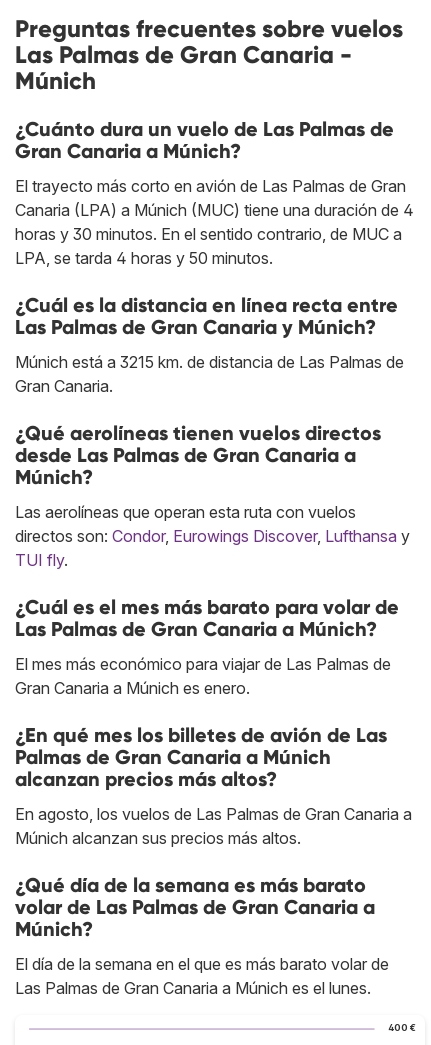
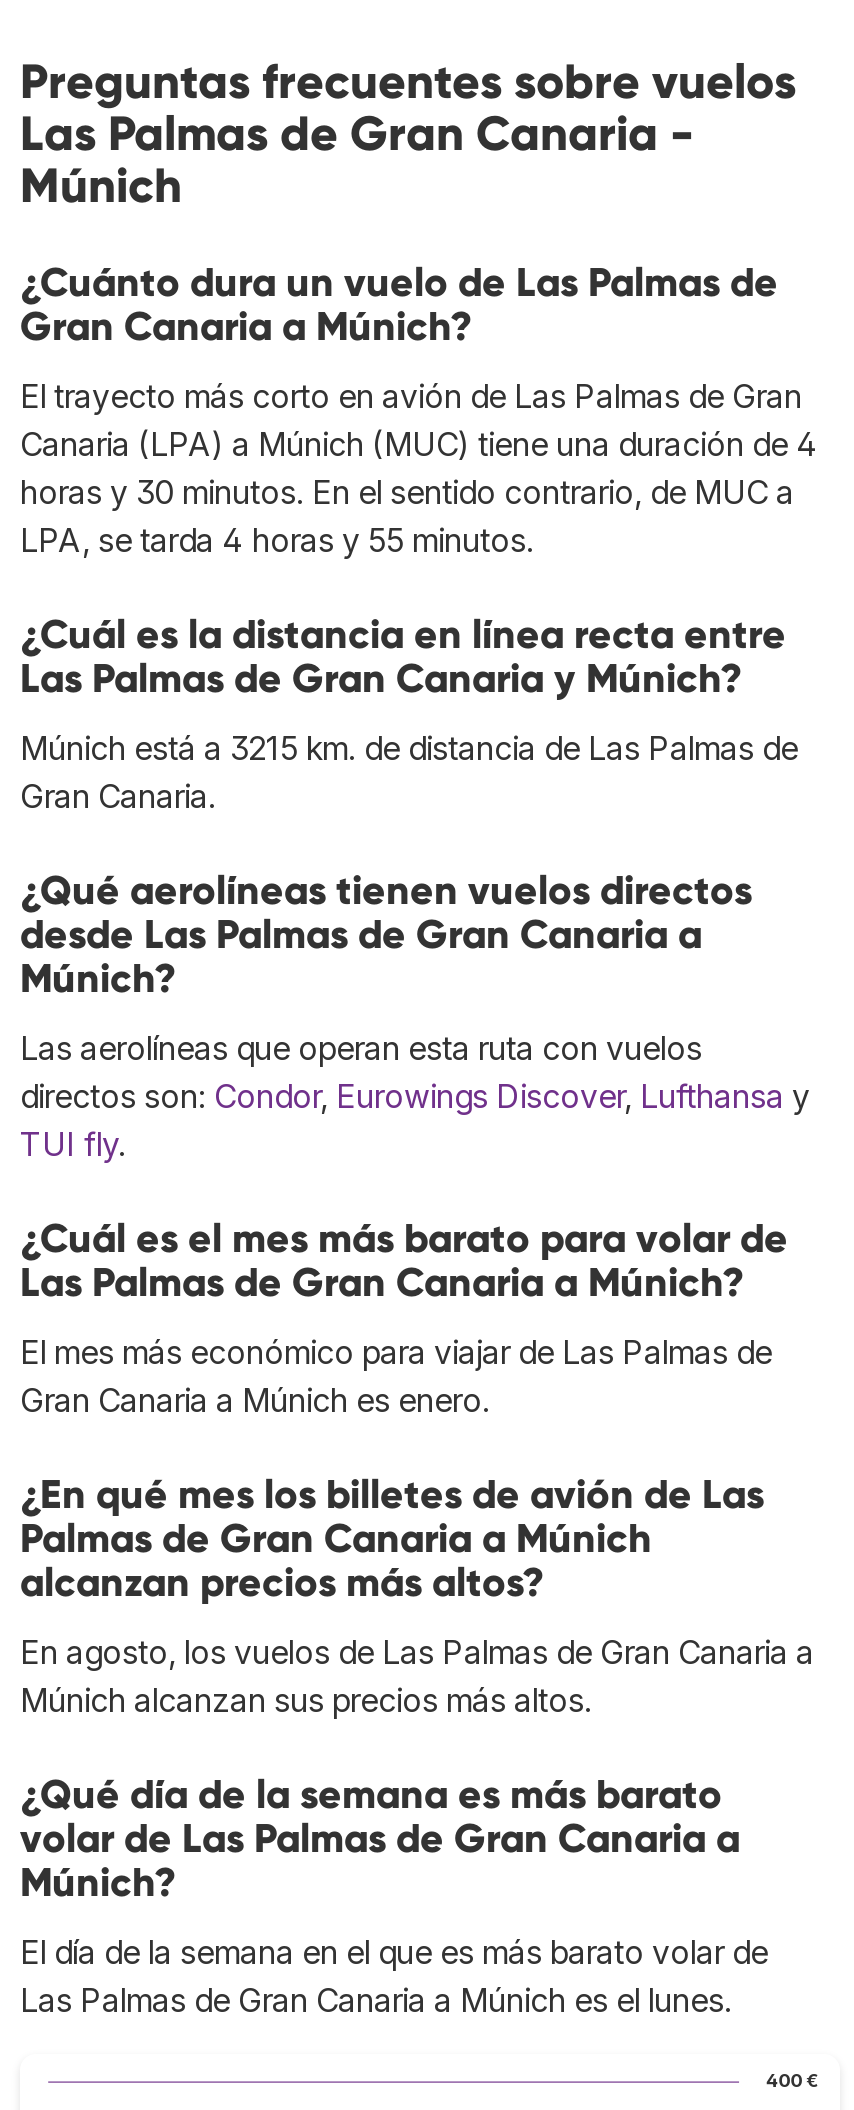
- LPA, se tarda 4 horas y 50 minutos.
+ LPA, se tarda 4 horas y 55 minutos.
